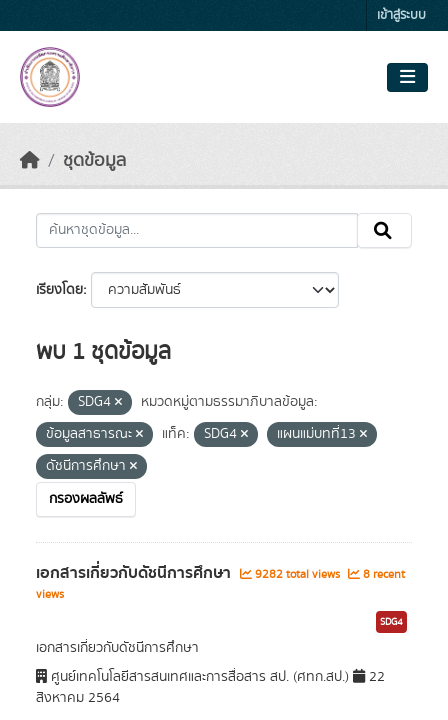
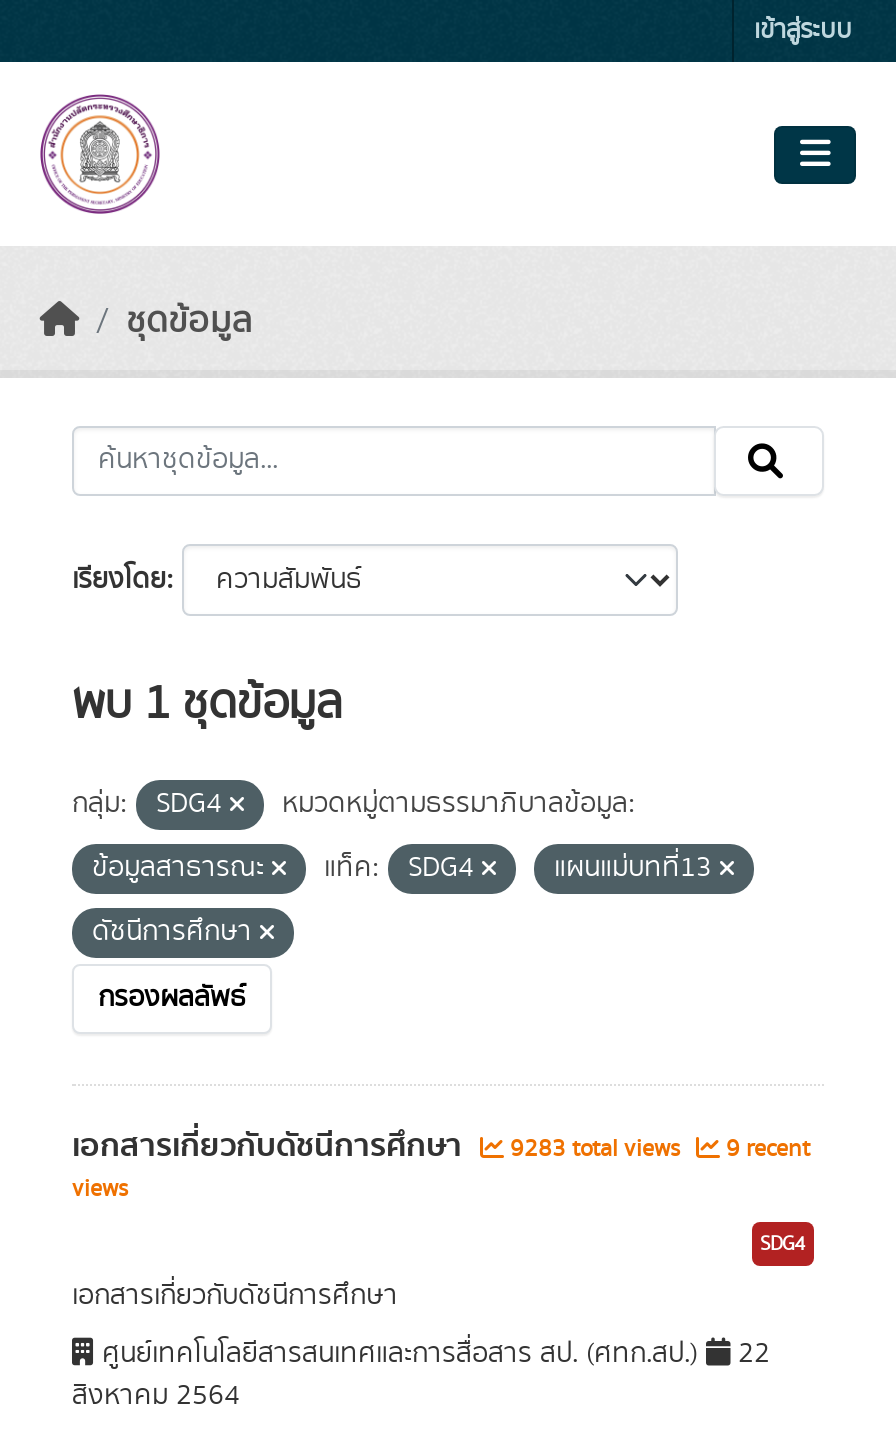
- 9282 total views
+ 9283 total views

- 8 recent
+ 9 recent
